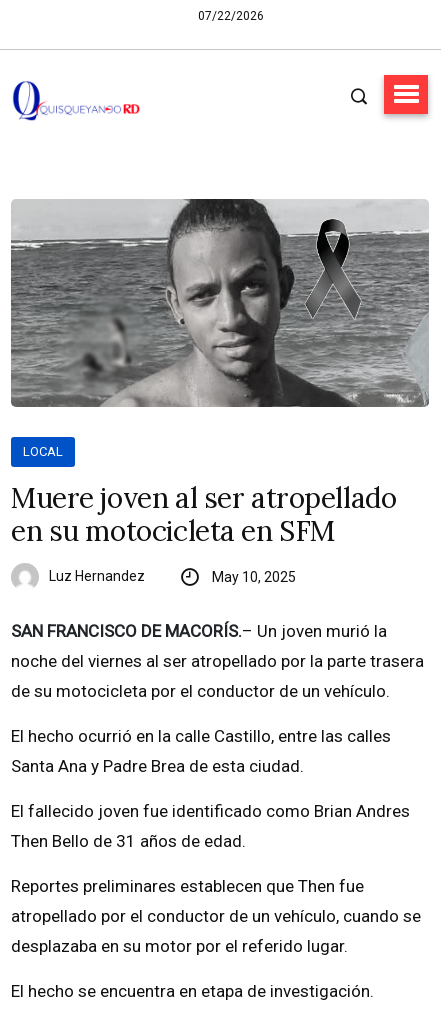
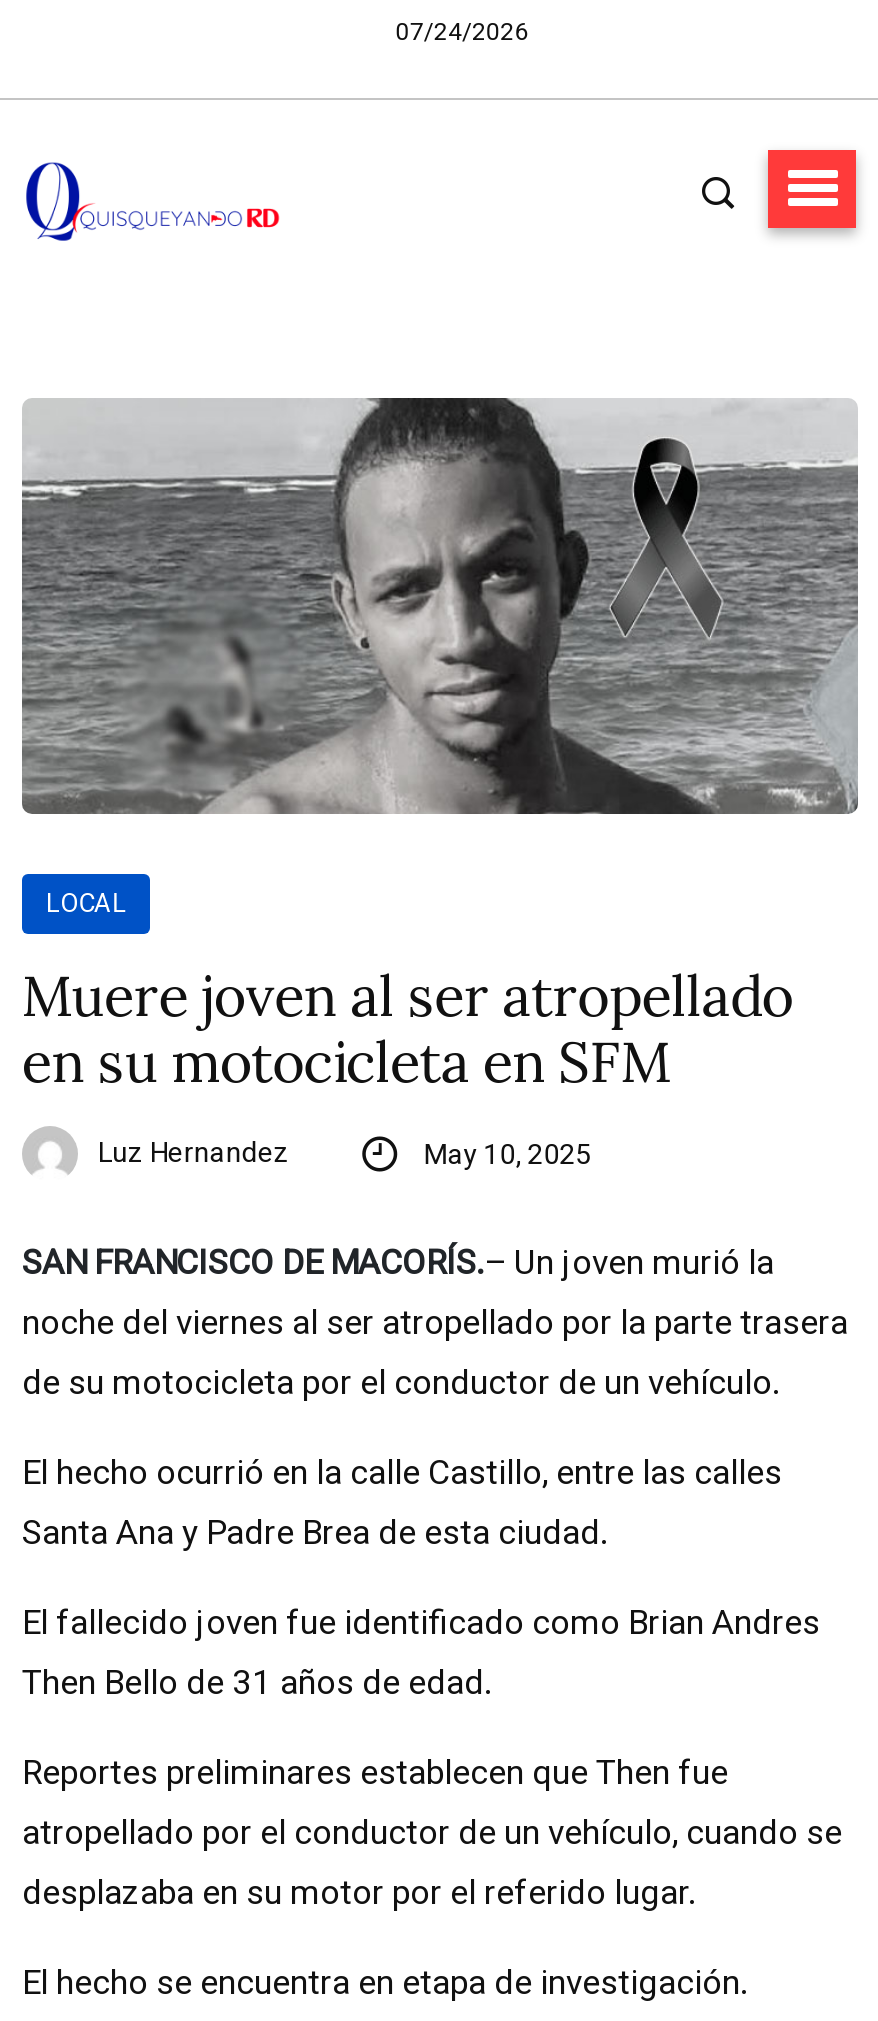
- 07/22/2026
+ 07/24/2026
